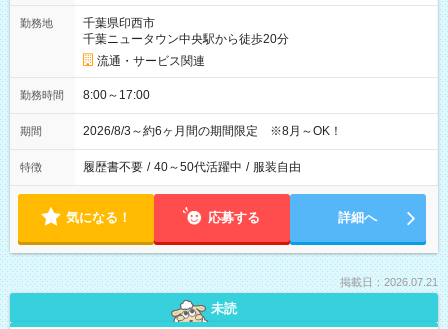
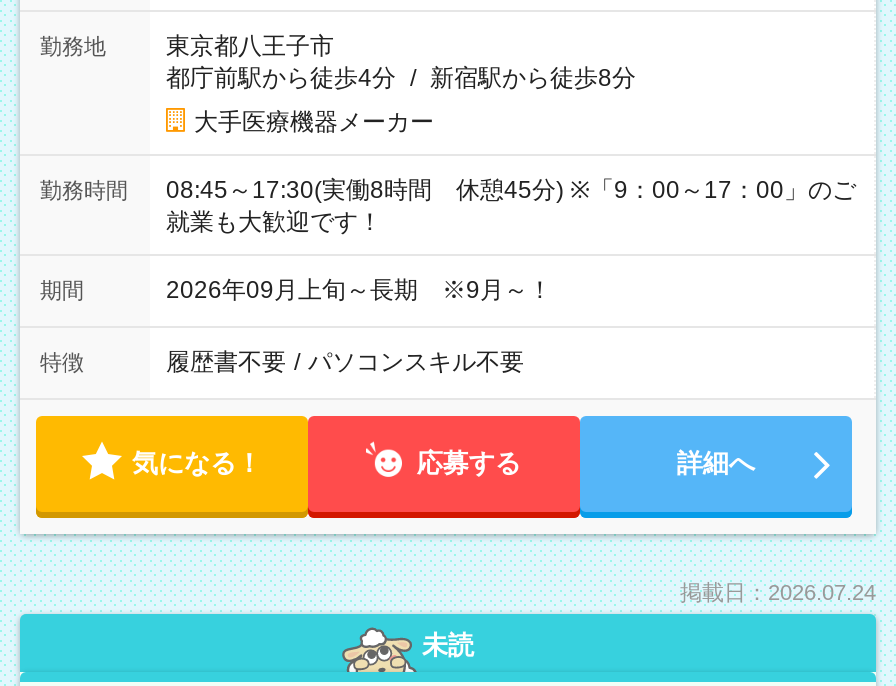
- 千葉県印西市
- 千葉ニュータウン中央駅から徒歩20分
+ 東京都八王子市
+ 都庁前駅から徒歩4分 / 新宿駅から徒歩8分

- 流通・サービス関連
+ 大手医療機器メーカー

- 8:00～17:00
+ 08:45～17:30(実働8時間 休憩45分) ※「9：00～17：00」のご
+ 就業も大歓迎です！

- 2026/8/3～約6ヶ月間の期間限定 ※8月～OK！
+ 2026年09月上旬～長期 ※9月～！

- 履歴書不要 / 40～50代活躍中 / 服装自由
+ 履歴書不要 / パソコンスキル不要

- 掲載日：2026.07.21
+ 掲載日：2026.07.24
